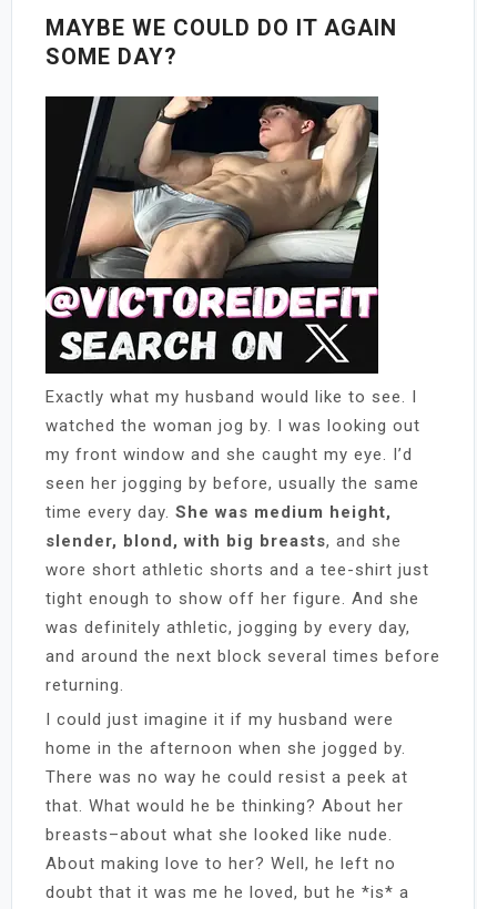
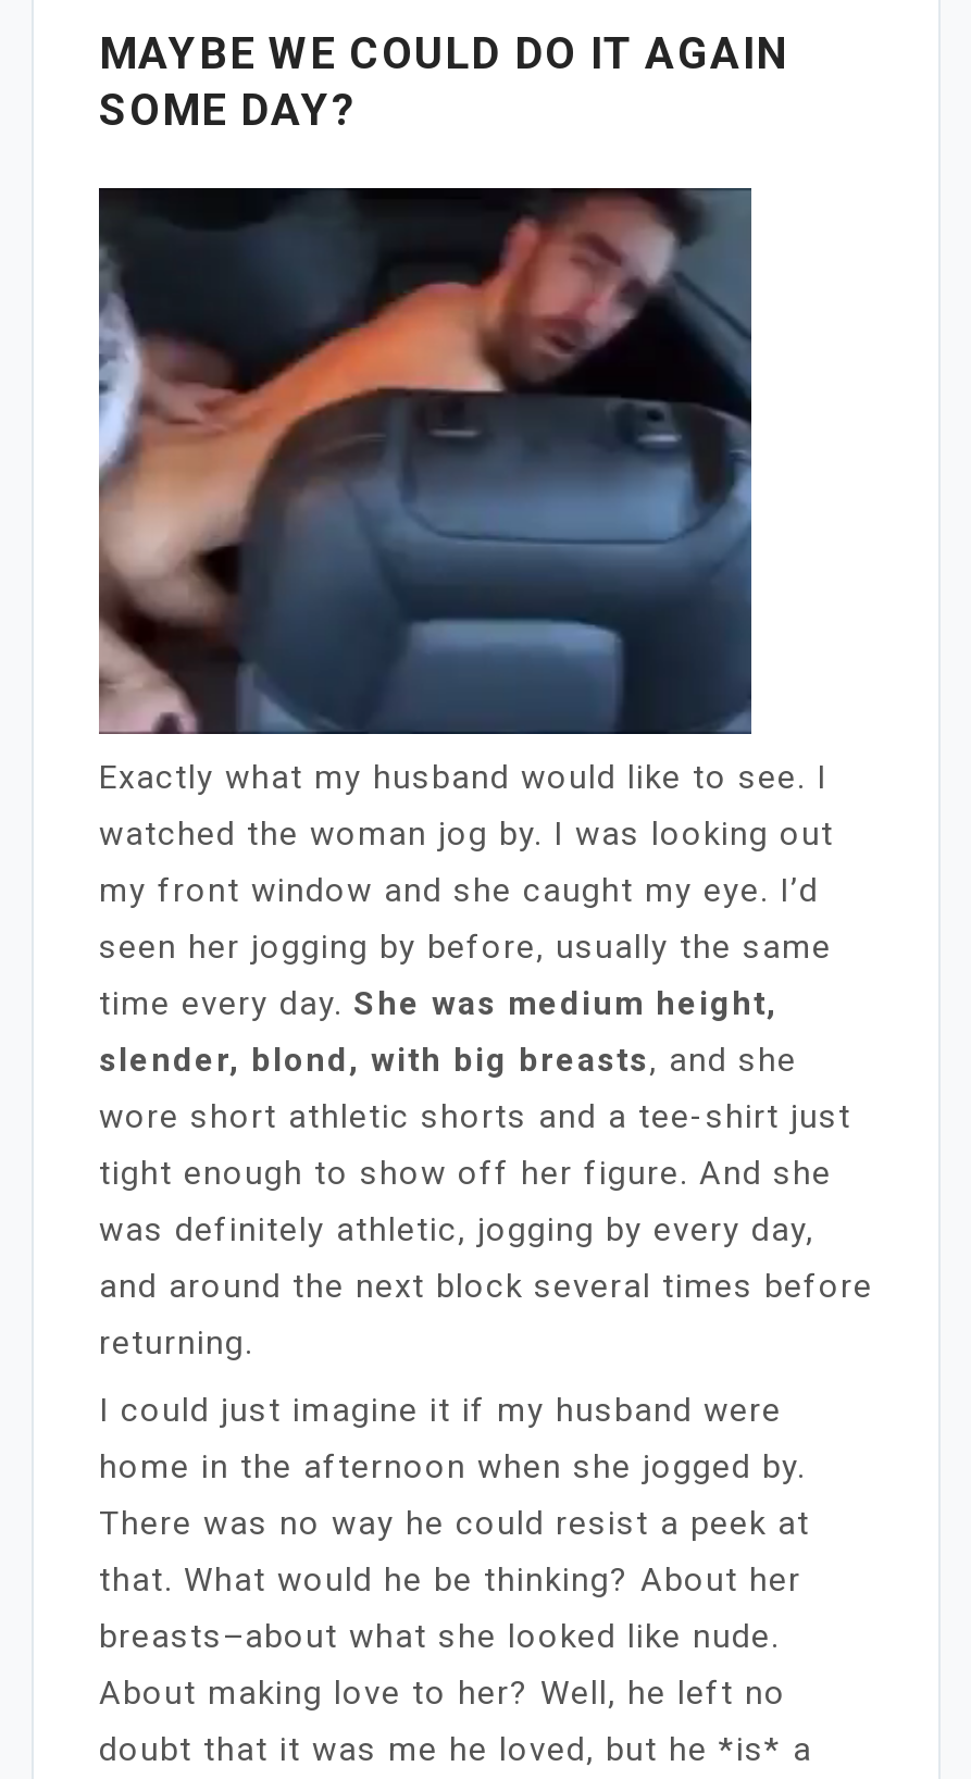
- [image]
+ [image]
